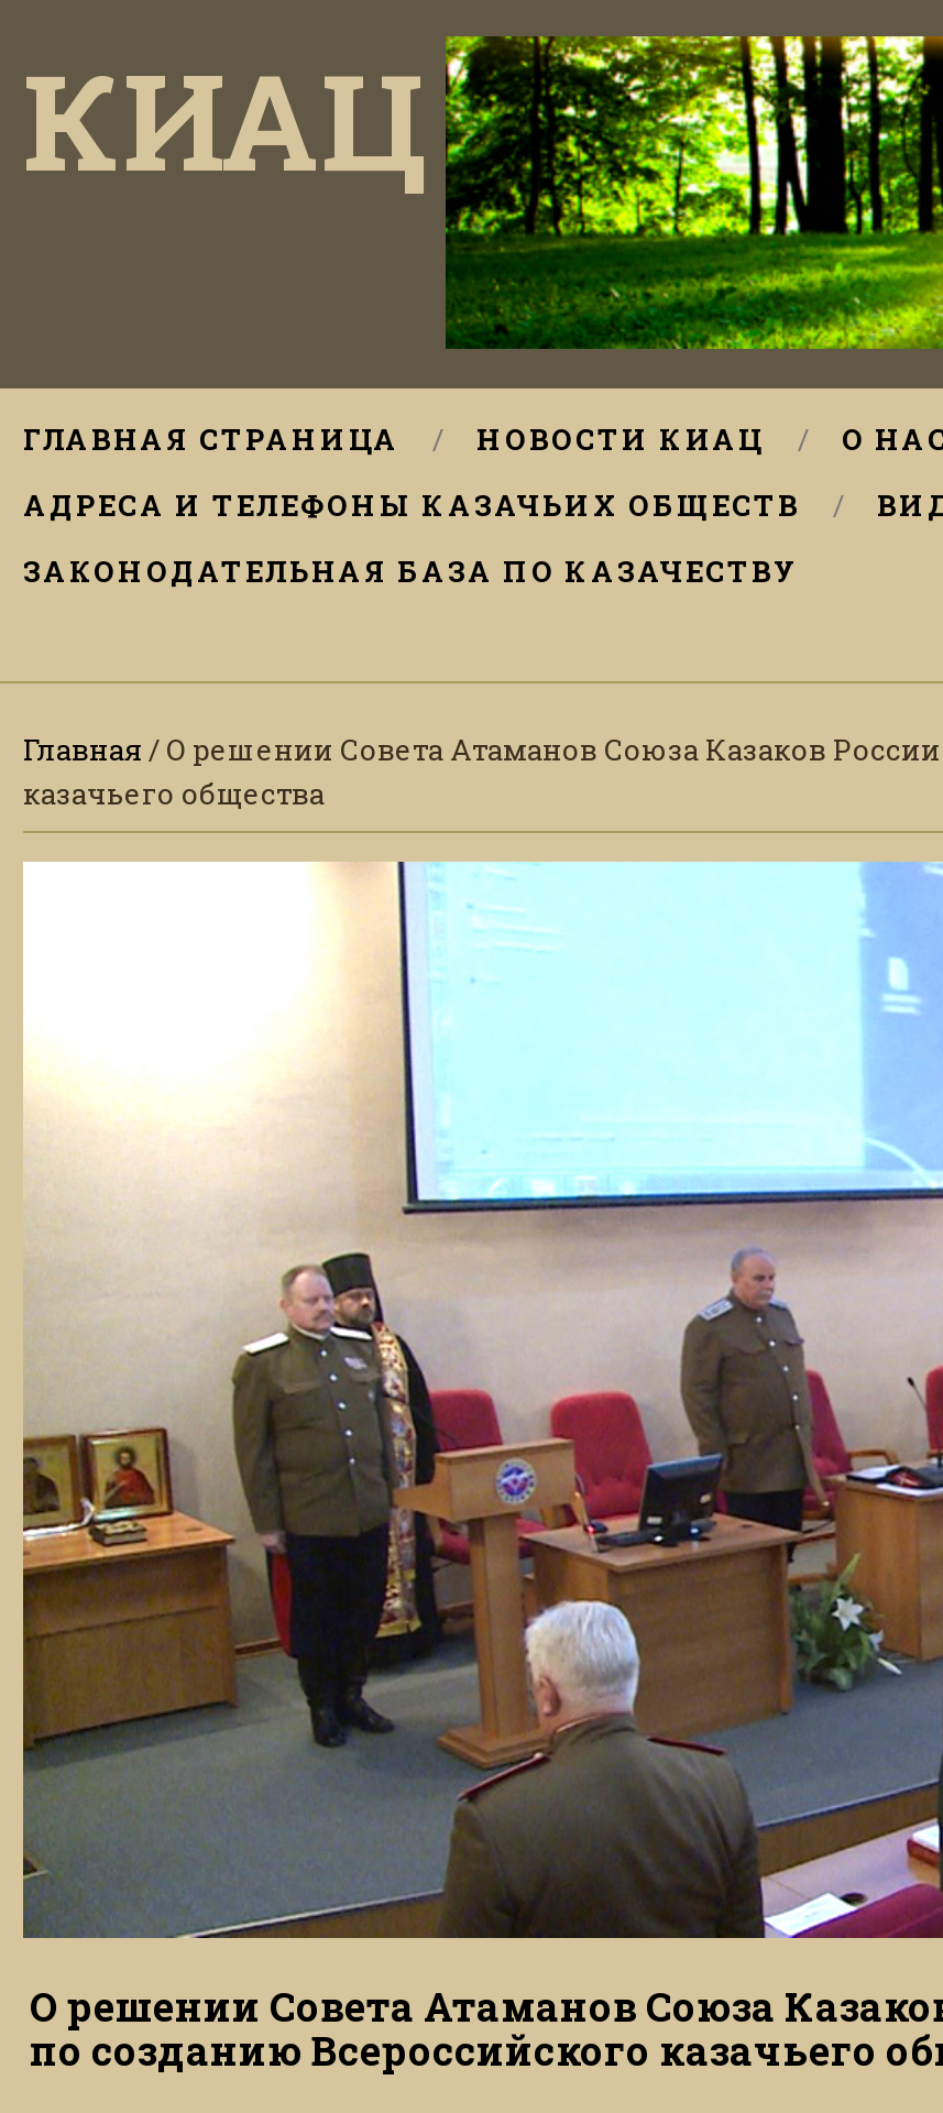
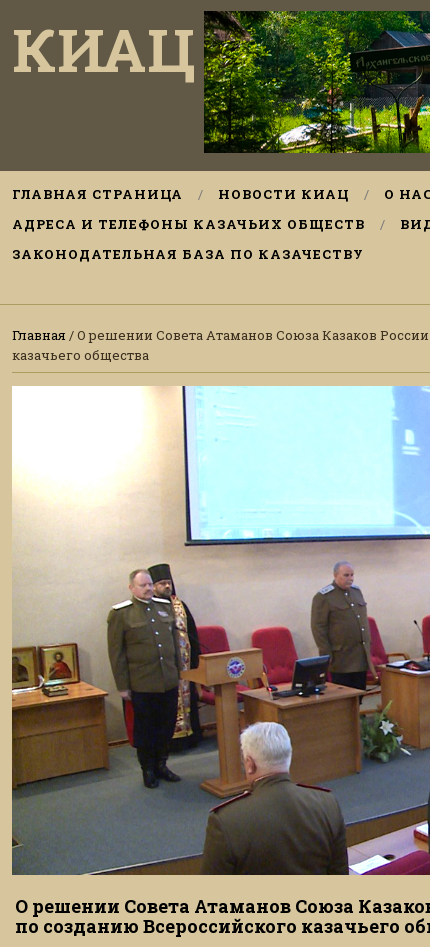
- [image]
+ [image]
